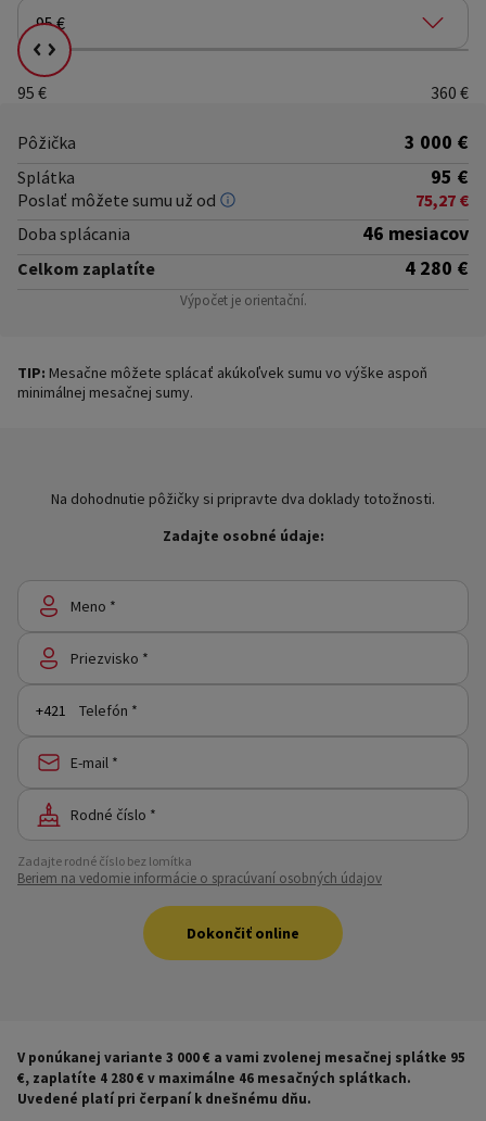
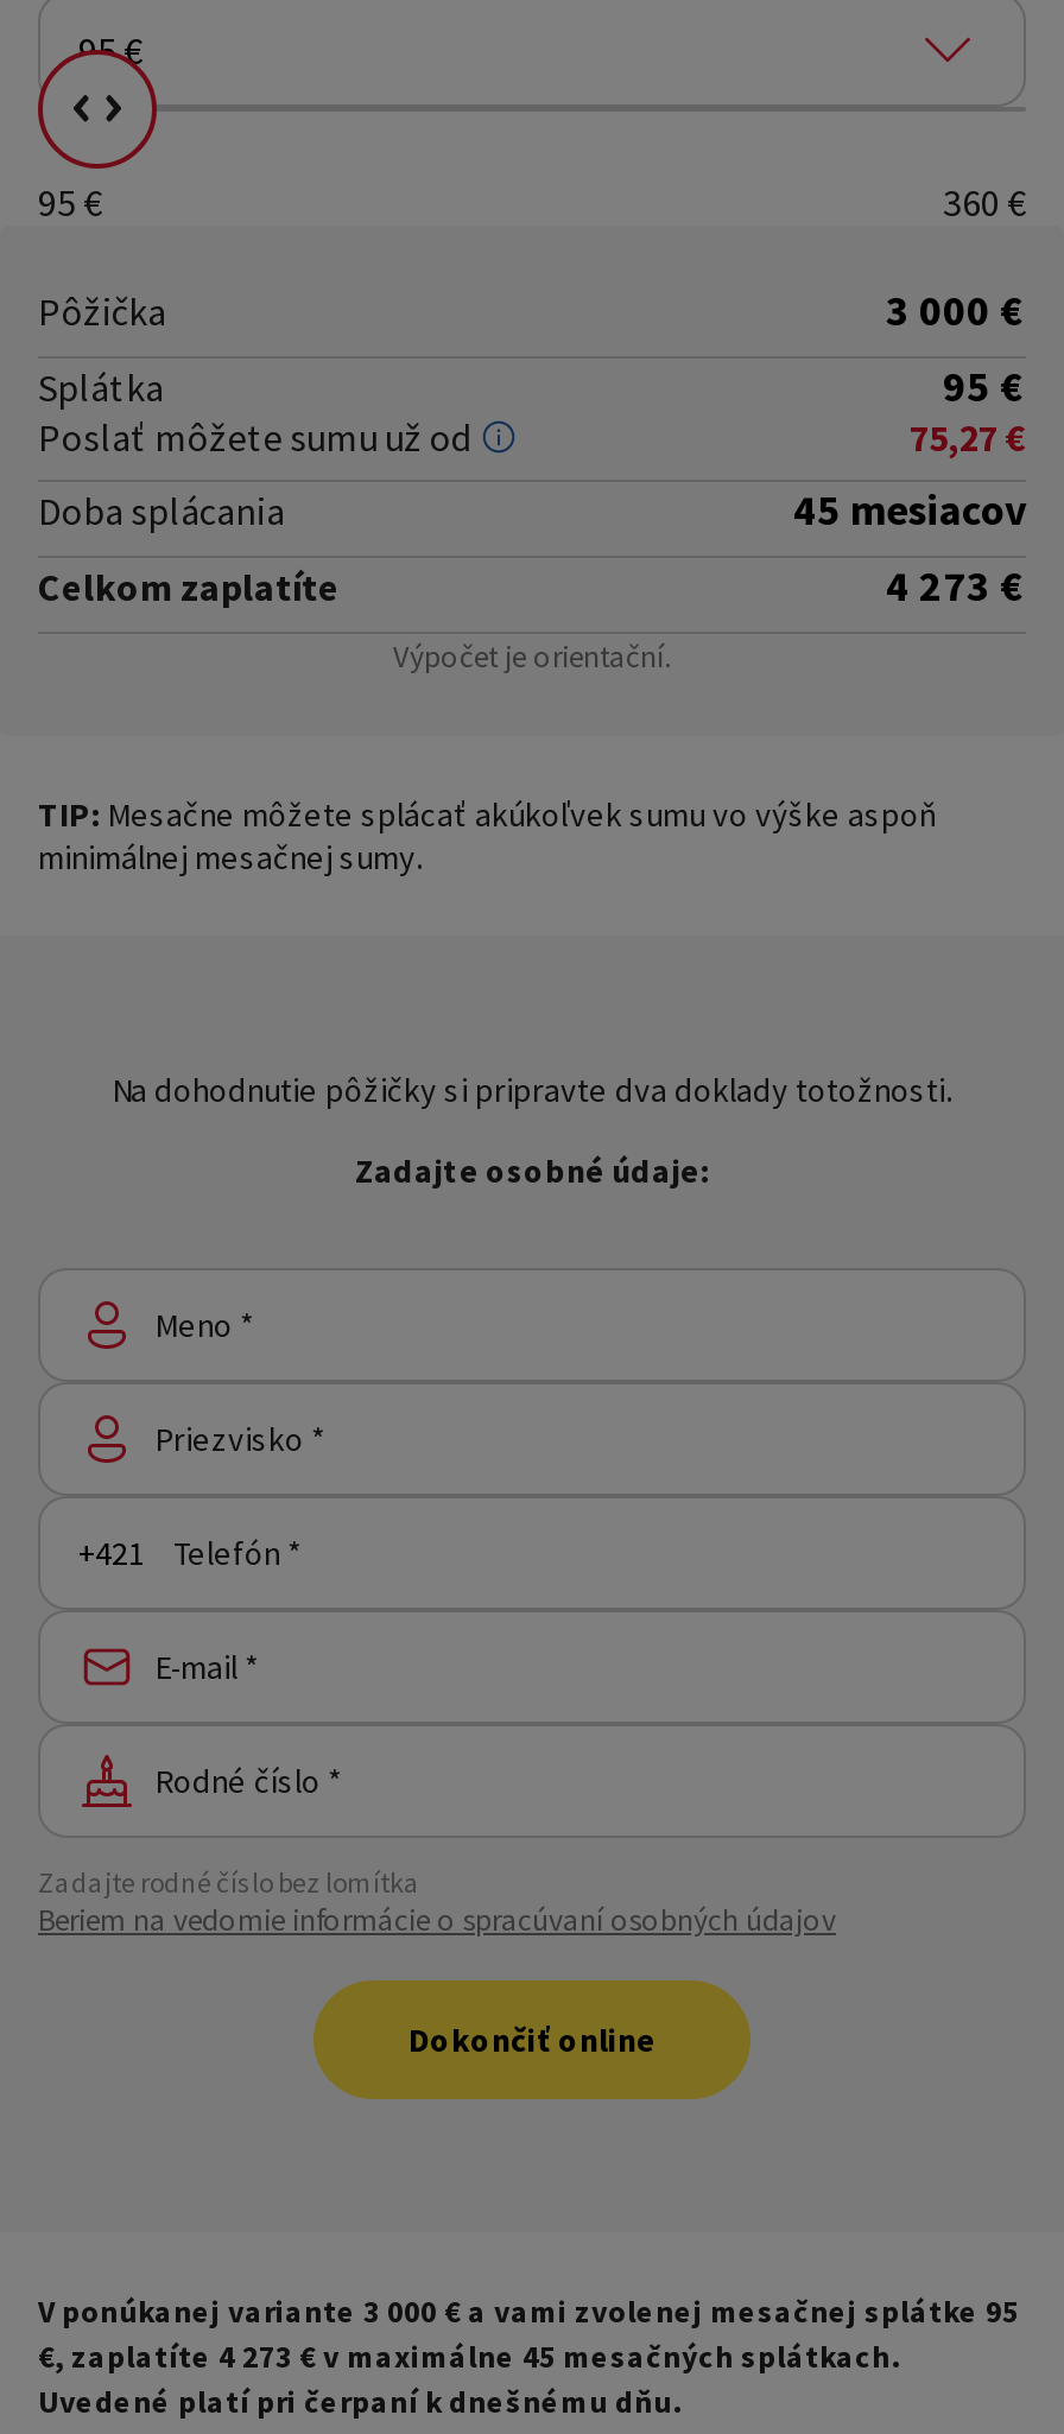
- 46 mesiacov
+ 45 mesiacov

- 4 280 €
+ 4 273 €

- €, zaplatíte 4 280 € v maximálne 46 mesačných splátkach.
+ €, zaplatíte 4 273 € v maximálne 45 mesačných splátkach.
